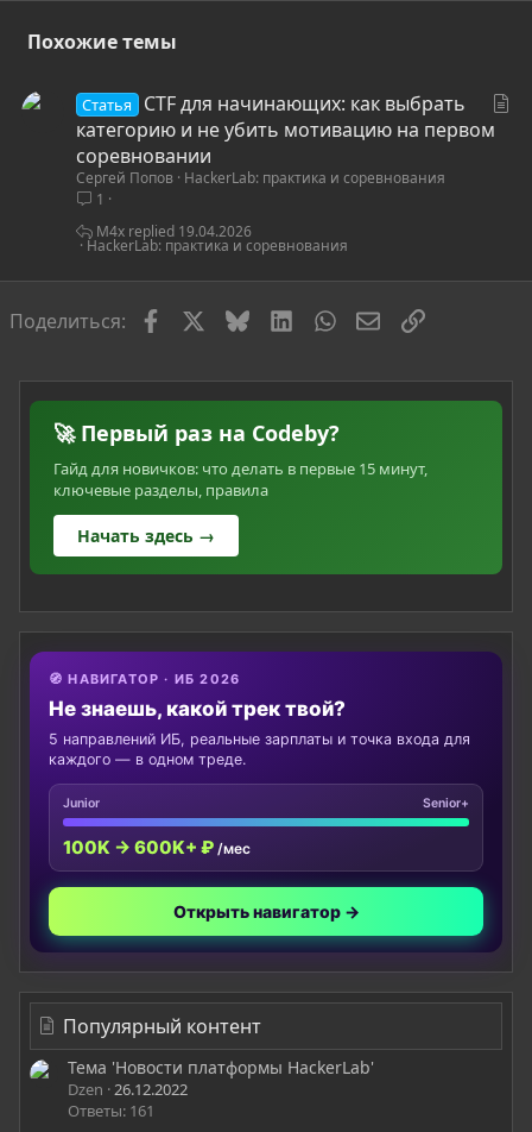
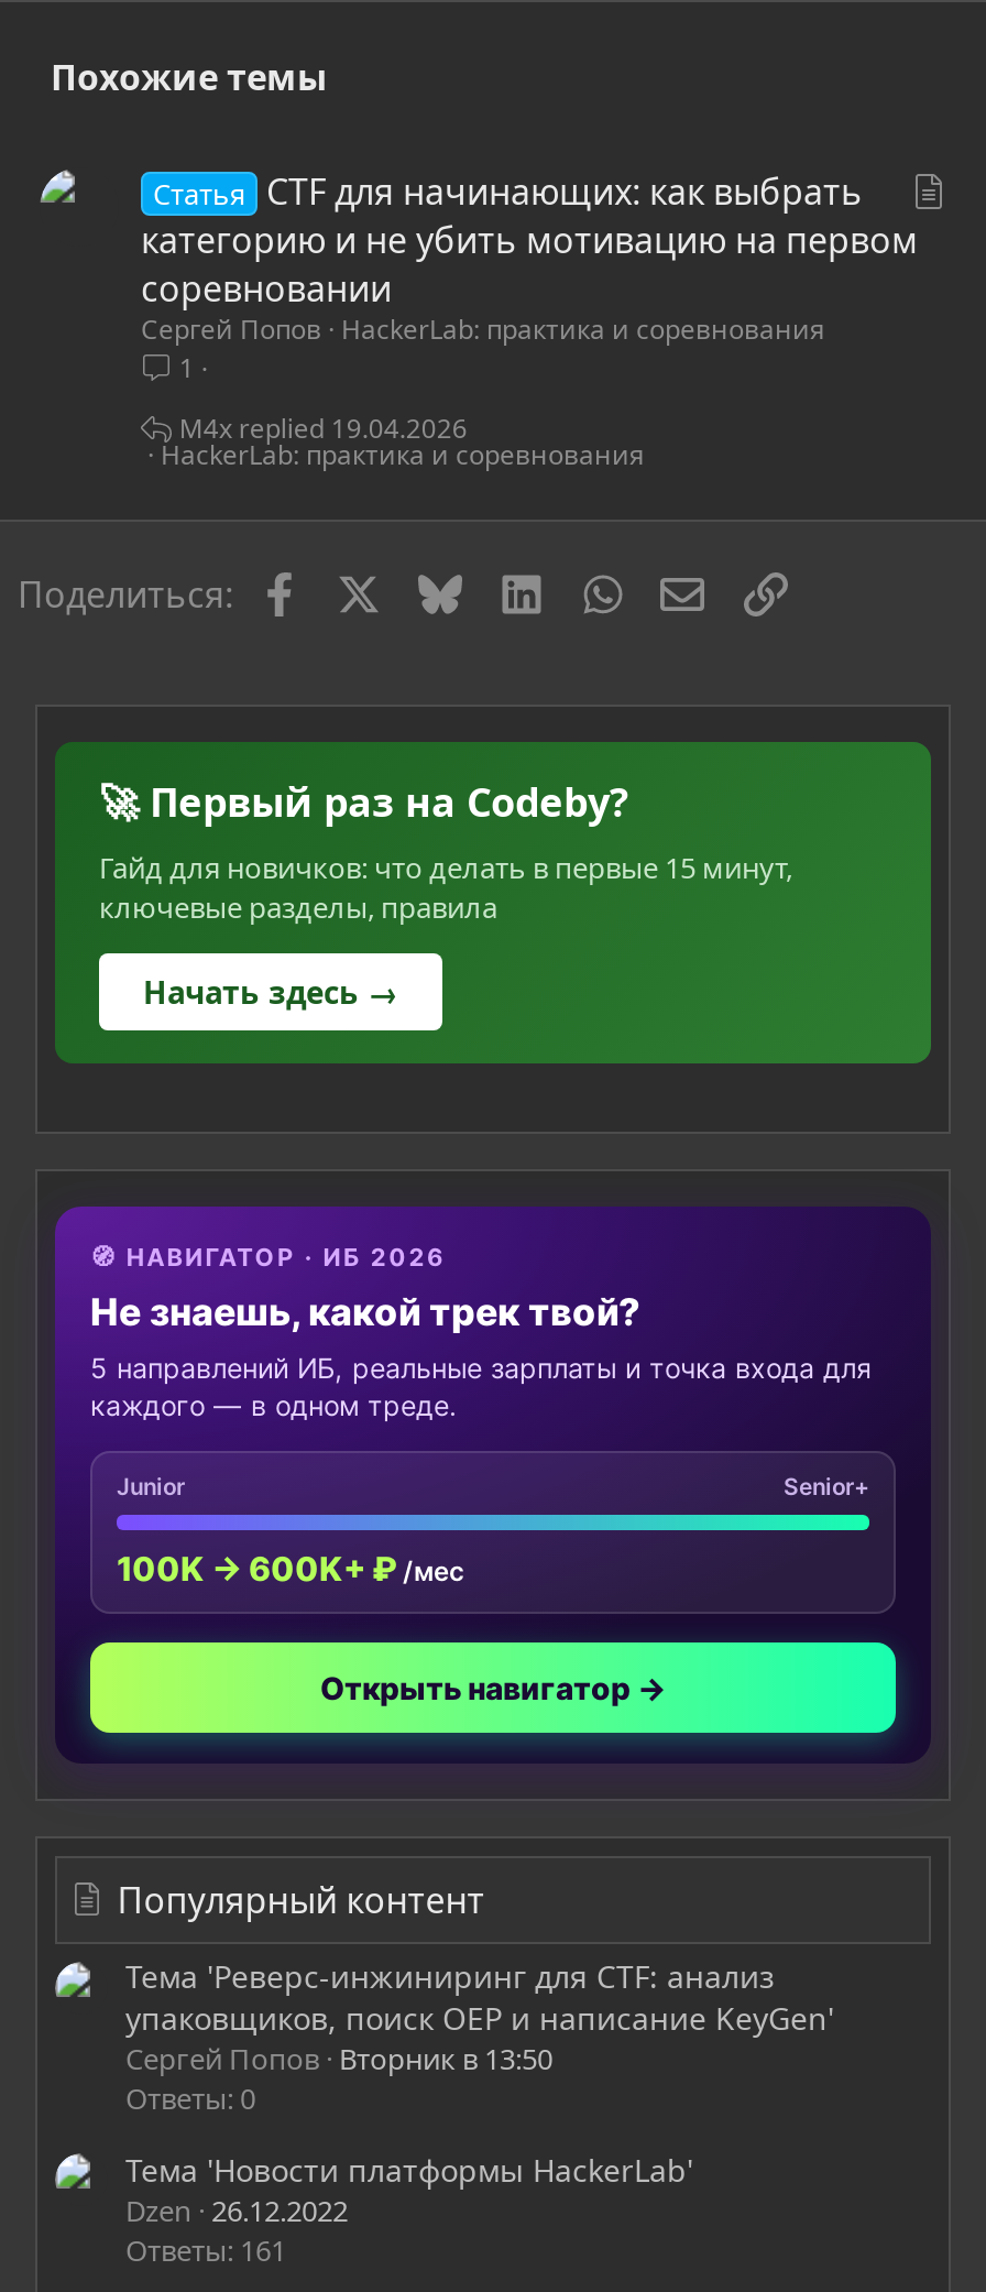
+ Тема 'Реверс-инжиниринг для CTF: анализ
+ упаковщиков, поиск OEP и написание KeyGen'
+ Сергей Попов Вторник в 13:50
+ Ответы: 0
